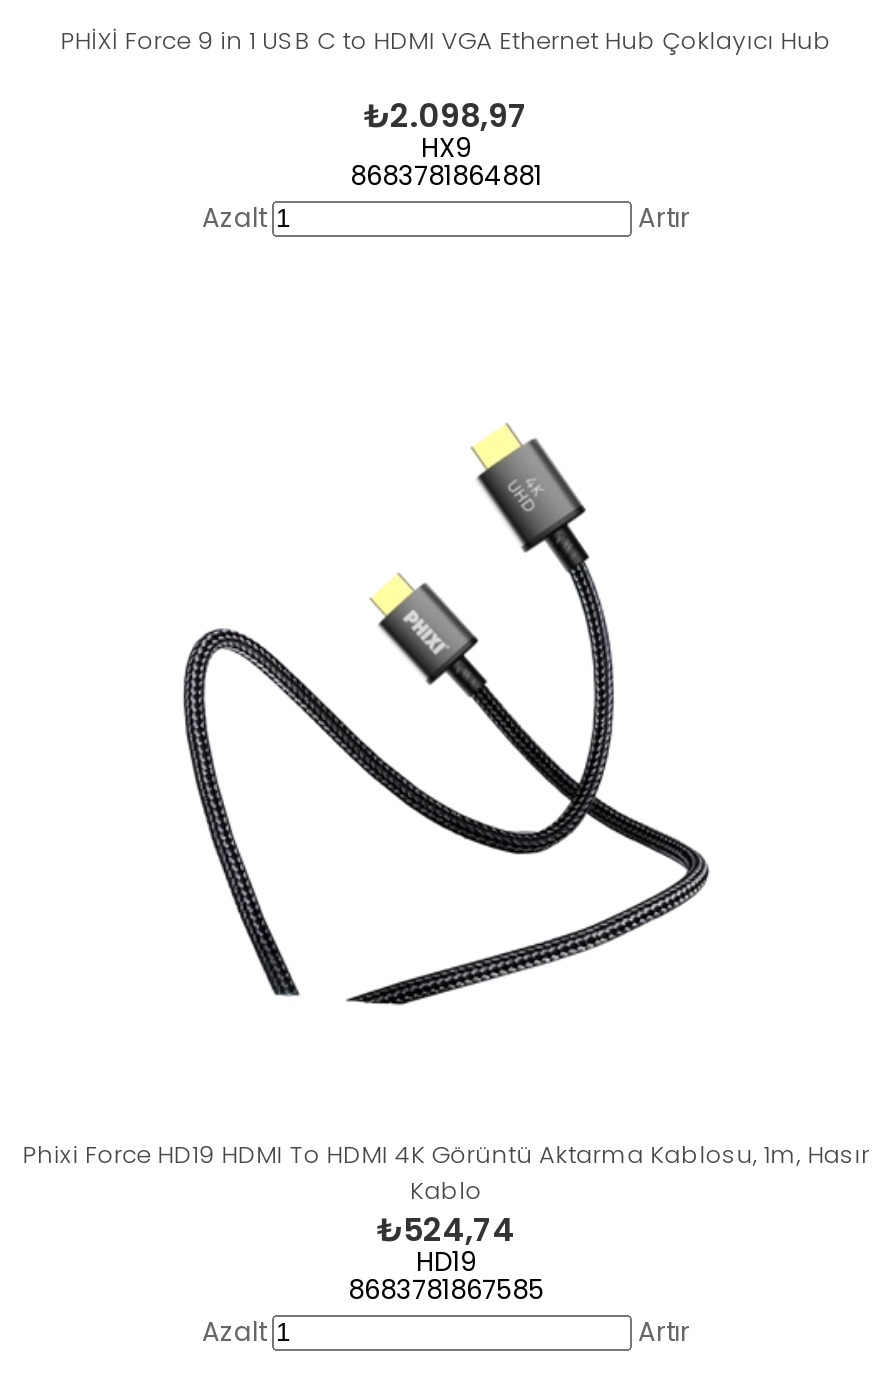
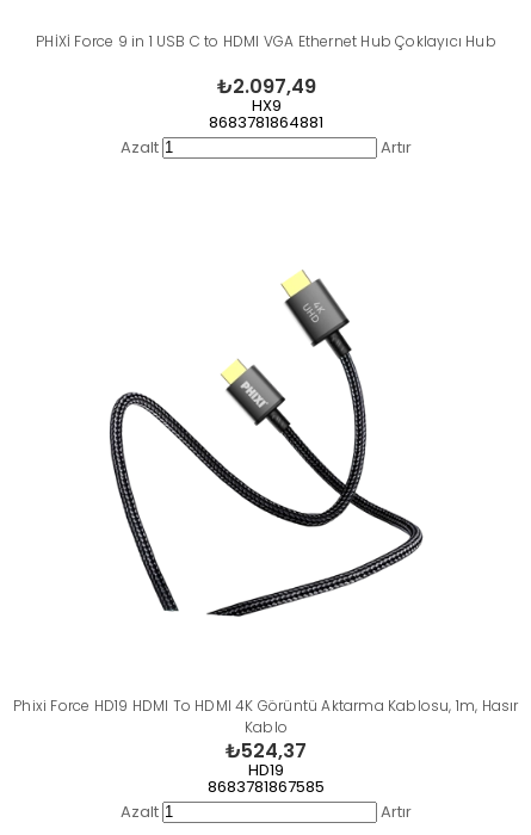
- ₺2.098,97
+ ₺2.097,49

- ₺524,74
+ ₺524,37
